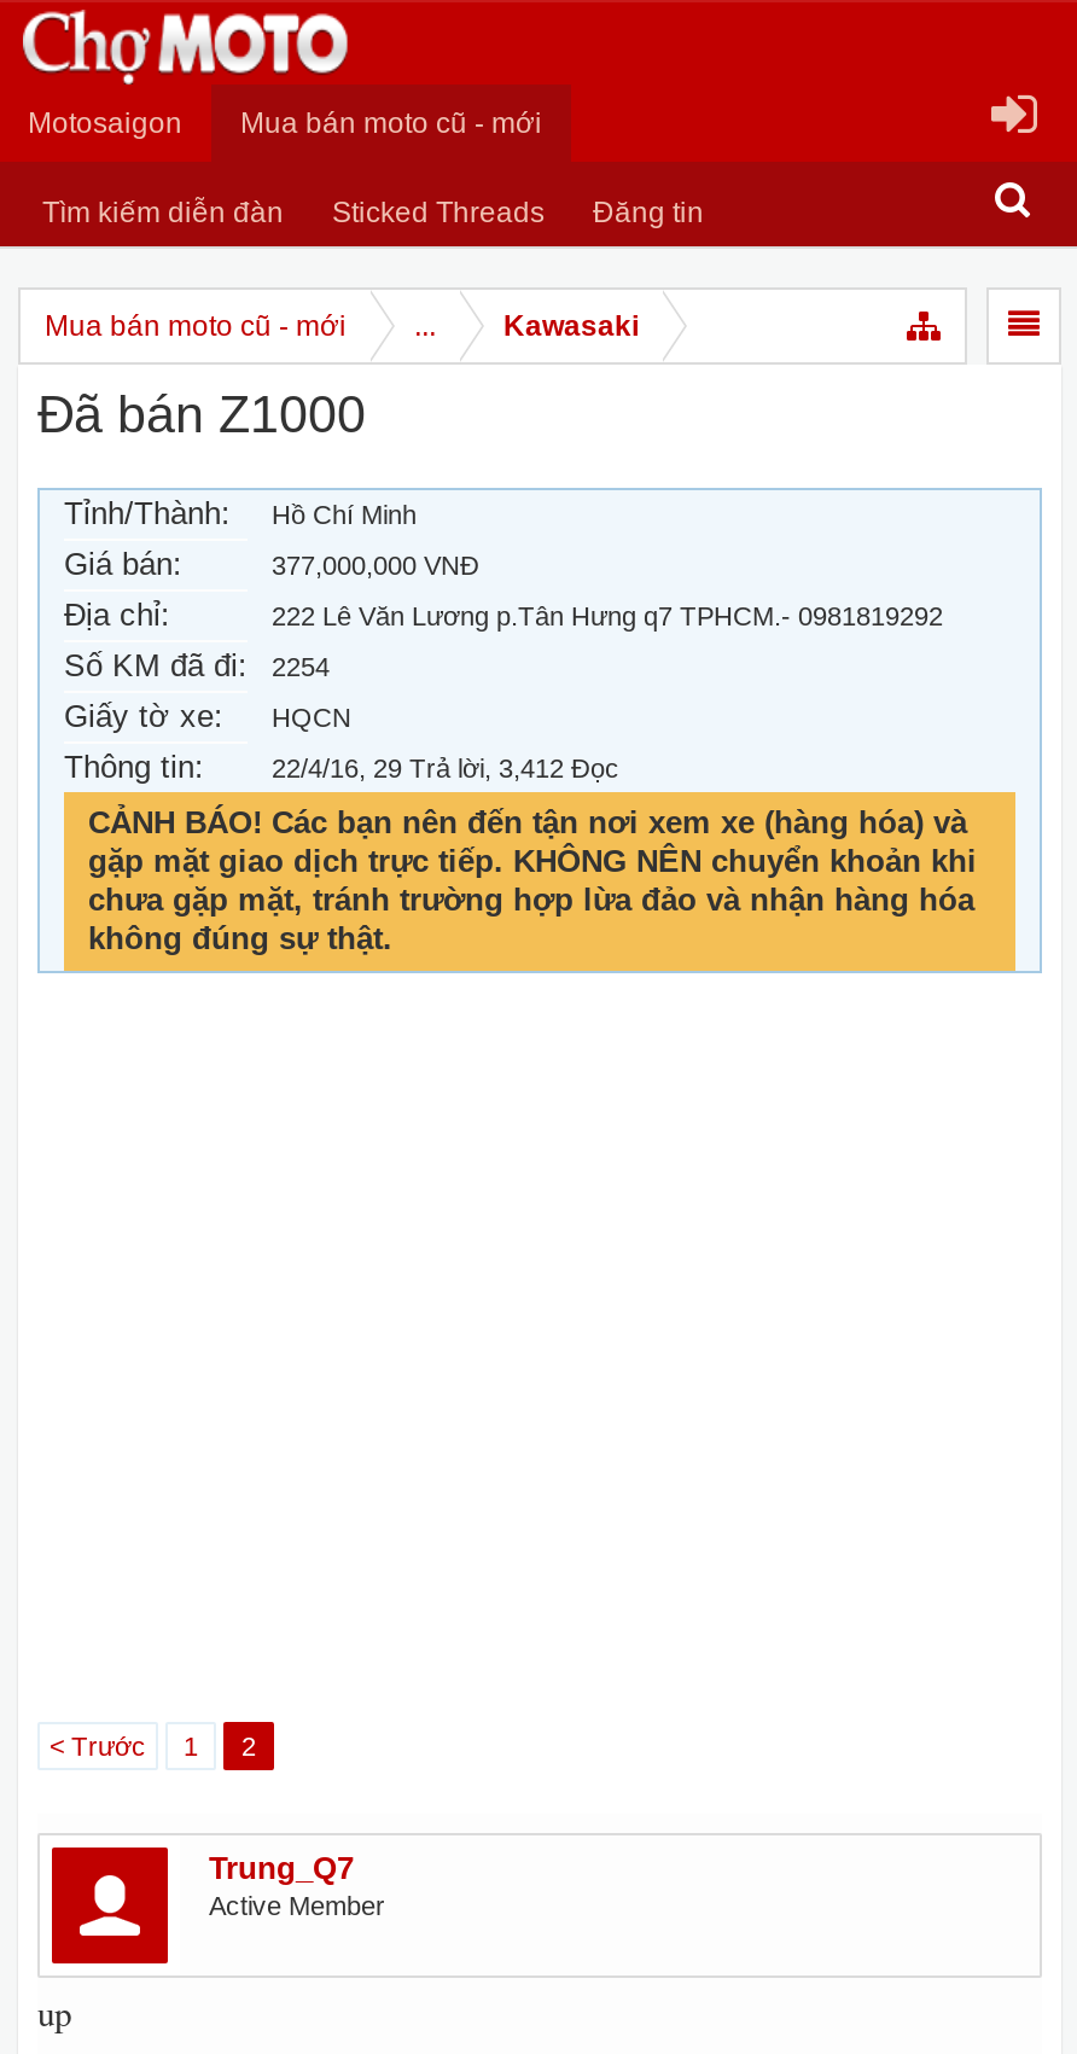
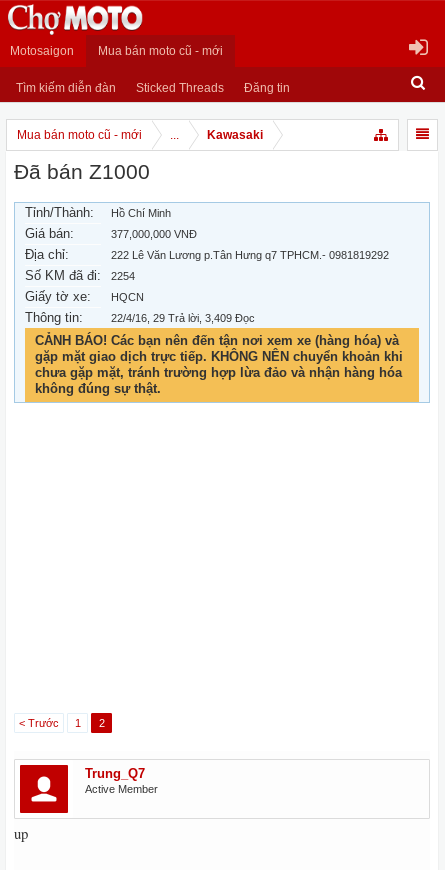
- 22/4/16, 29 Trả lời, 3,412 Đọc
+ 22/4/16, 29 Trả lời, 3,409 Đọc
